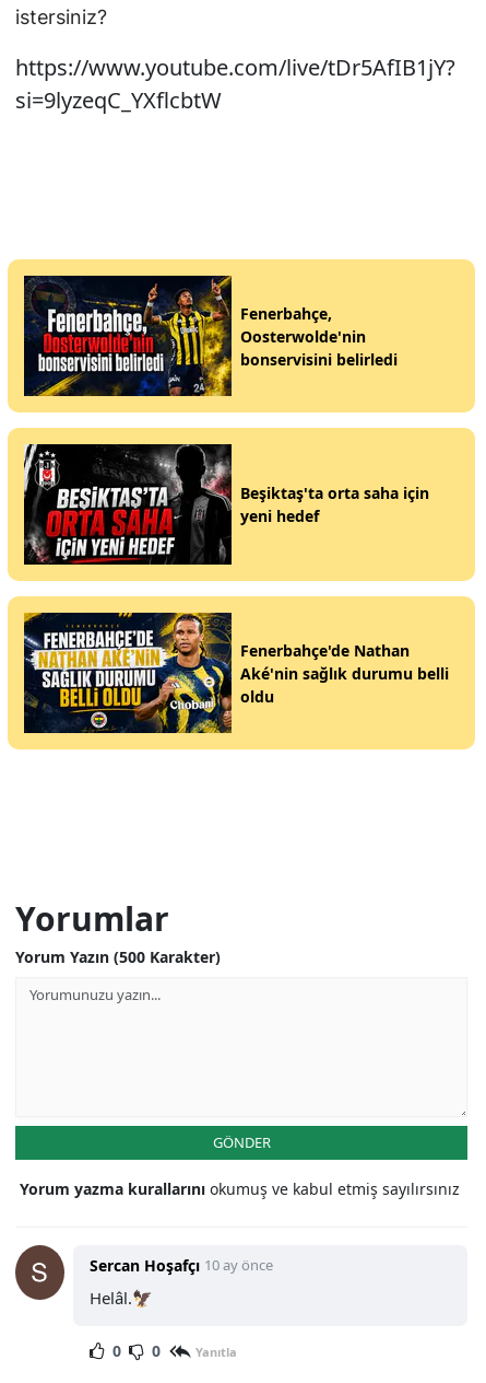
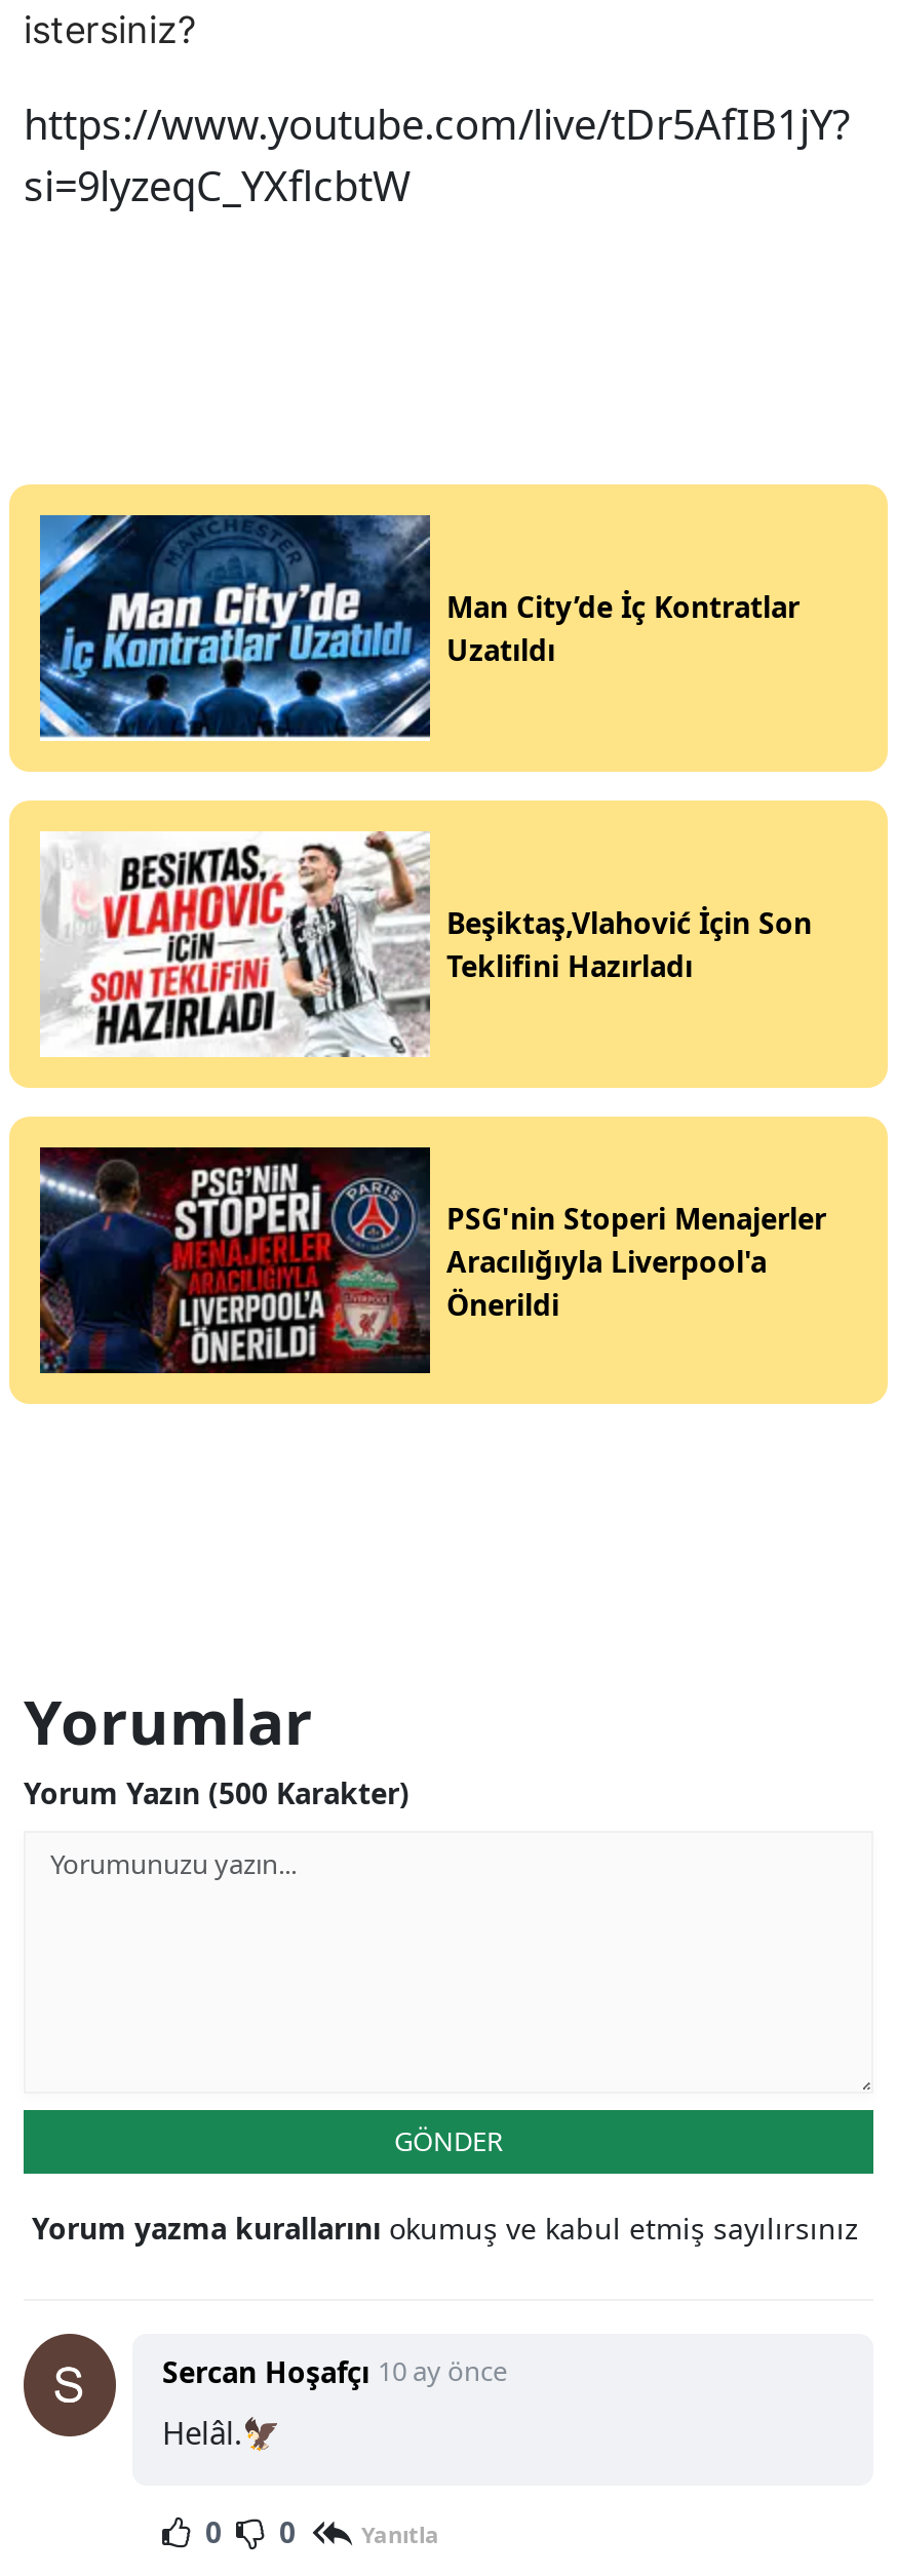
- [image]
- Fenerbahçe,
- Oosterwolde'nin
- bonservisini belirledi
+ [image]
+ Man City’de İç Kontratlar
+ Uzatıldı

- [image]
- Beşiktaş'ta orta saha için
- yeni hedef
+ [image]
+ Beşiktaş,Vlahović İçin Son
+ Teklifini Hazırladı

- [image]
- Fenerbahçe'de Nathan
- Aké'nin sağlık durumu belli
- oldu
+ [image]
+ PSG'nin Stoperi Menajerler
+ Aracılığıyla Liverpool'a
+ Önerildi
